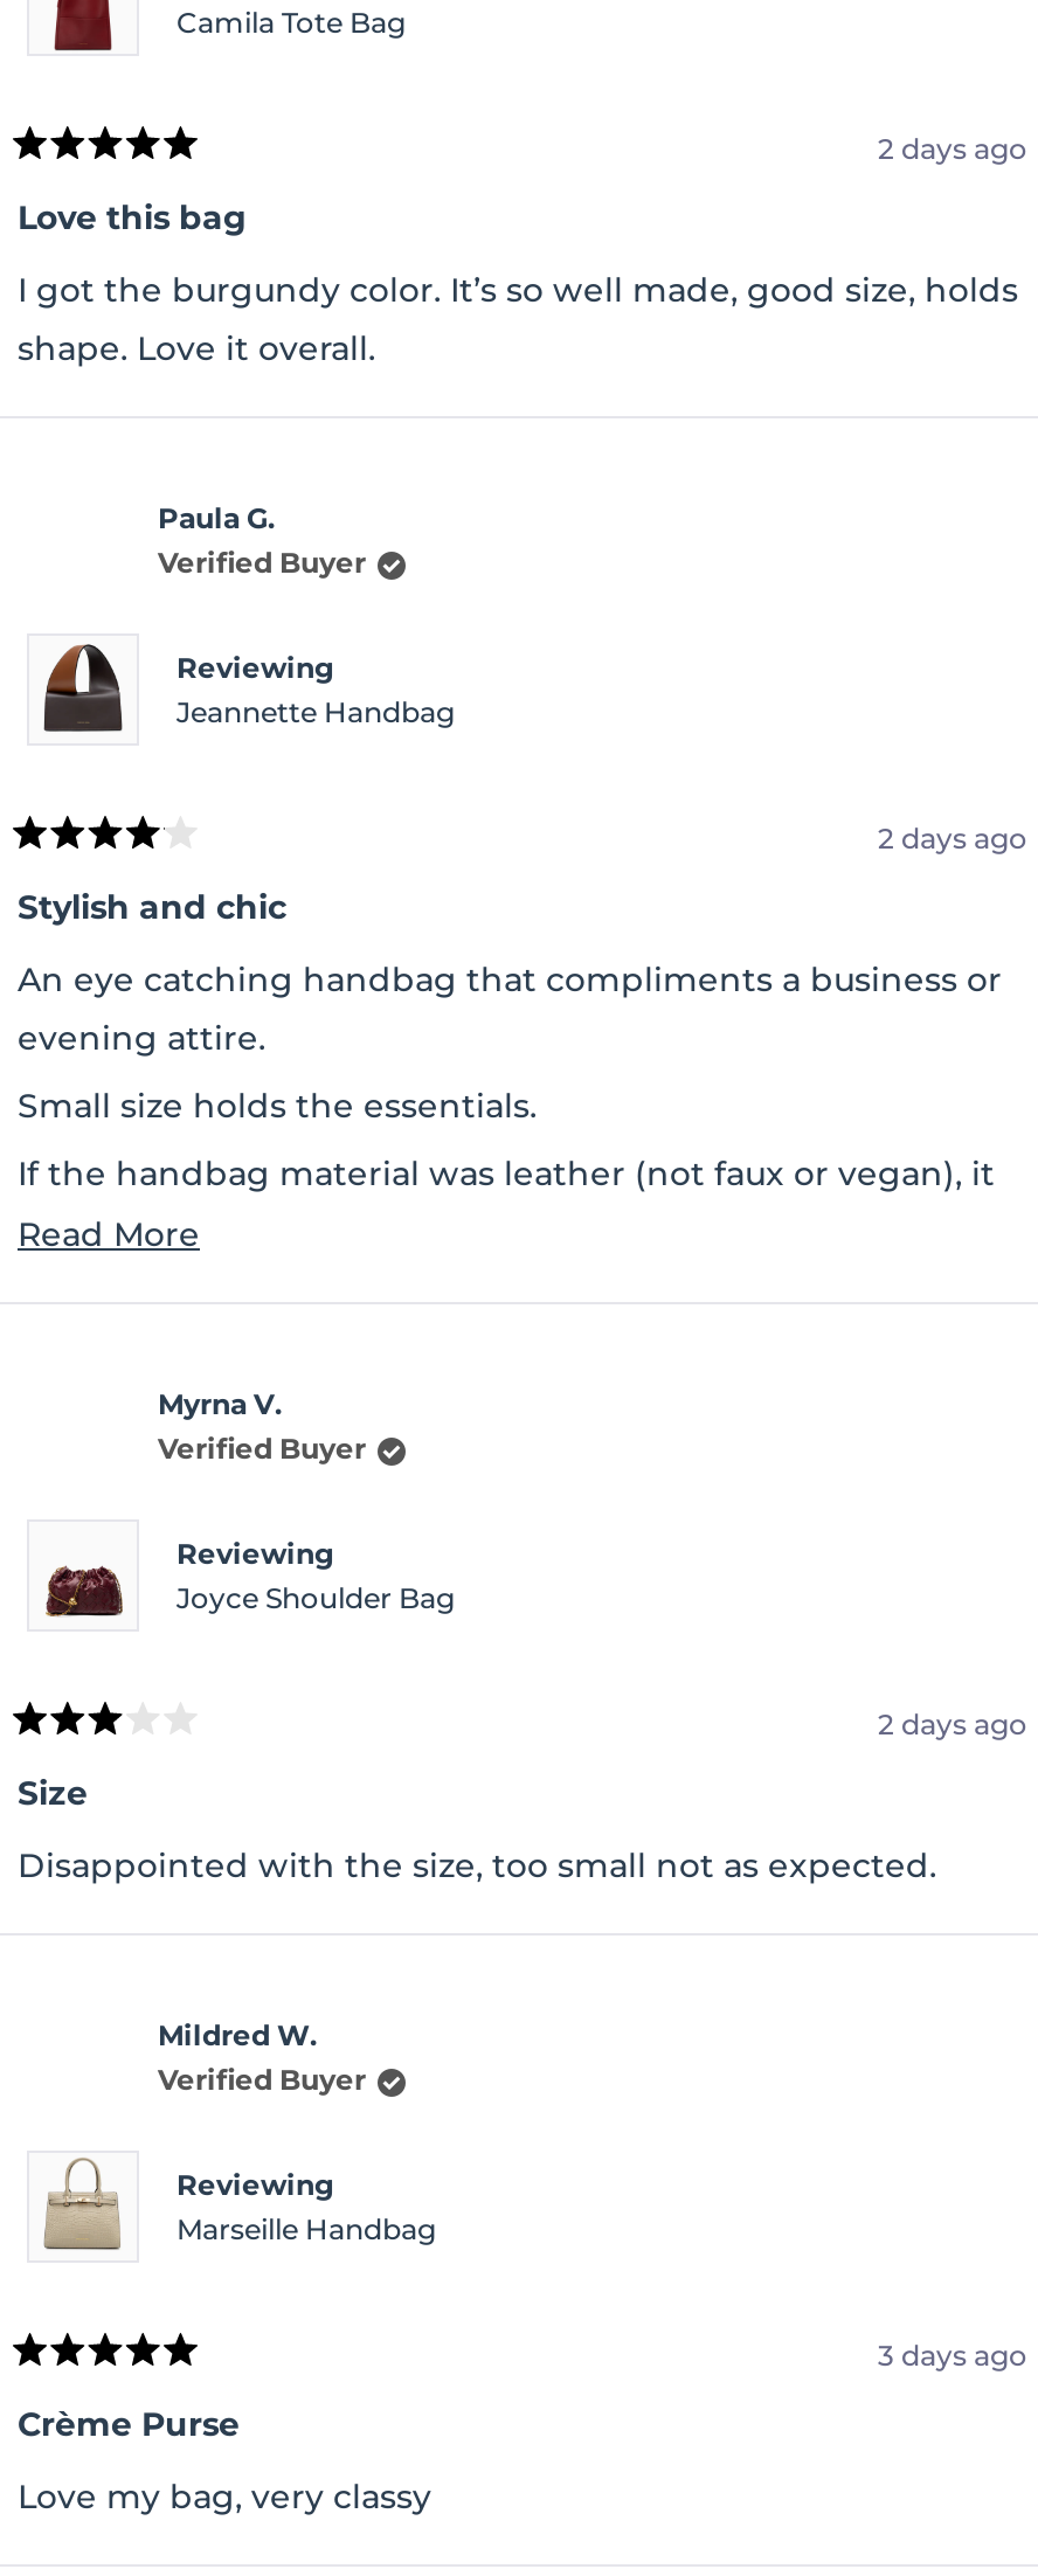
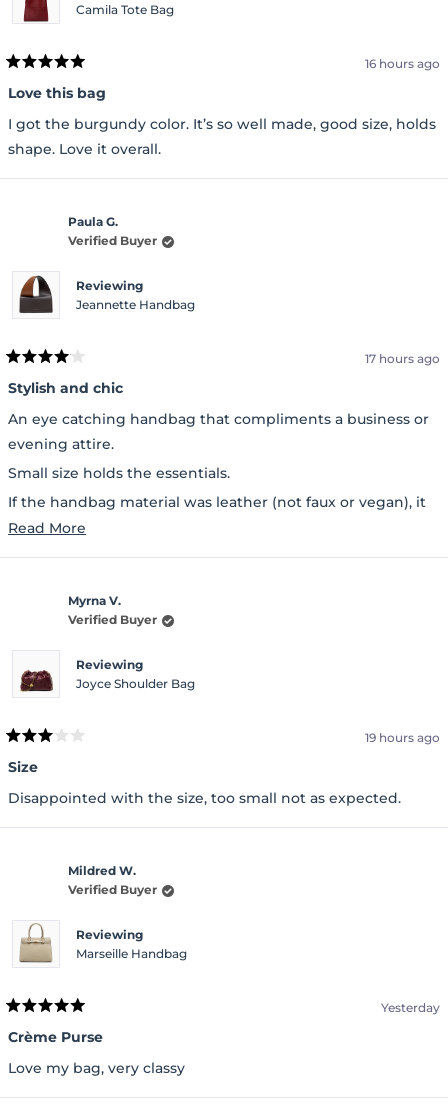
- 2 days ago
+ 16 hours ago

- 2 days ago
+ 17 hours ago

- 2 days ago
+ 19 hours ago

- 3 days ago
+ Yesterday
